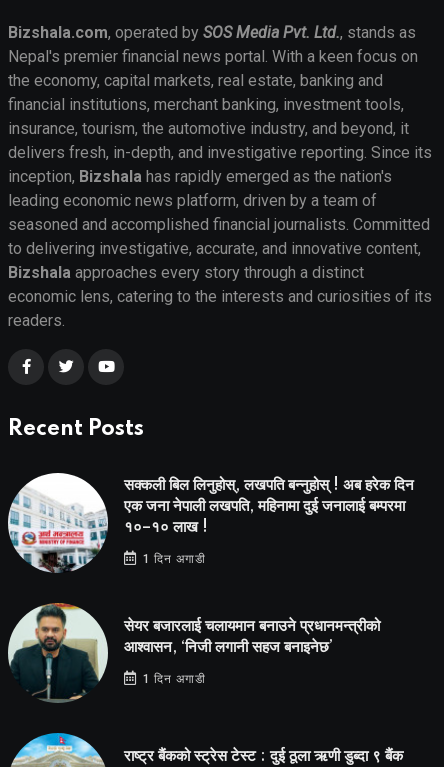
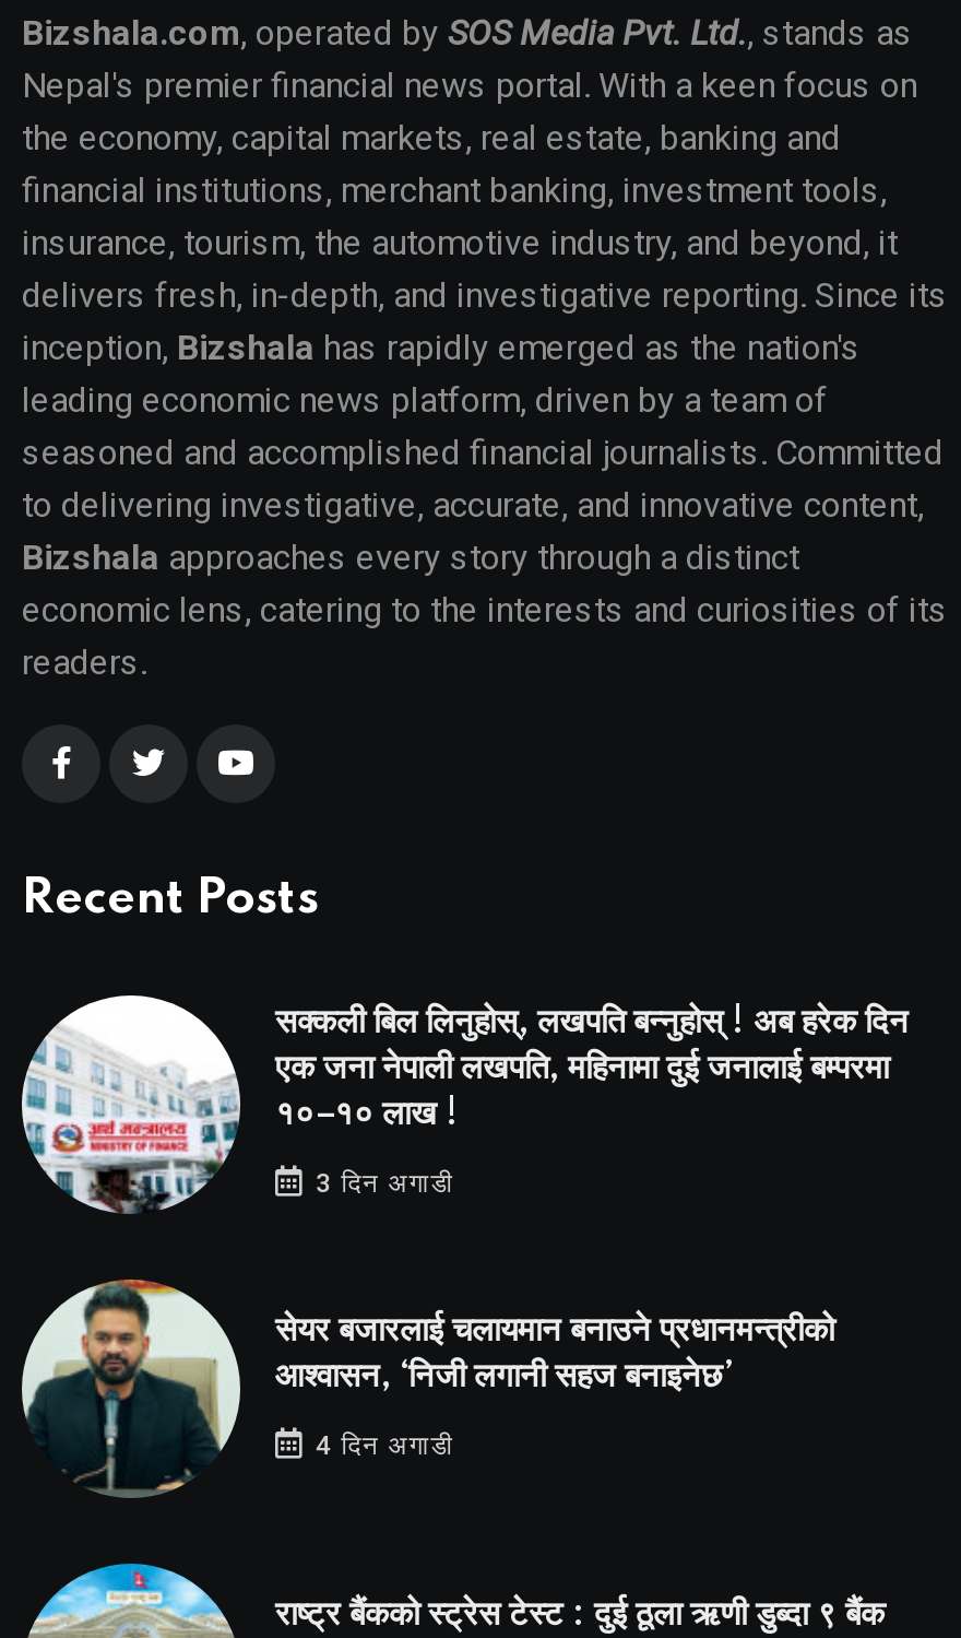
- 1 दिन अगाडी
+ 3 दिन अगाडी

- 1 दिन अगाडी
+ 4 दिन अगाडी
